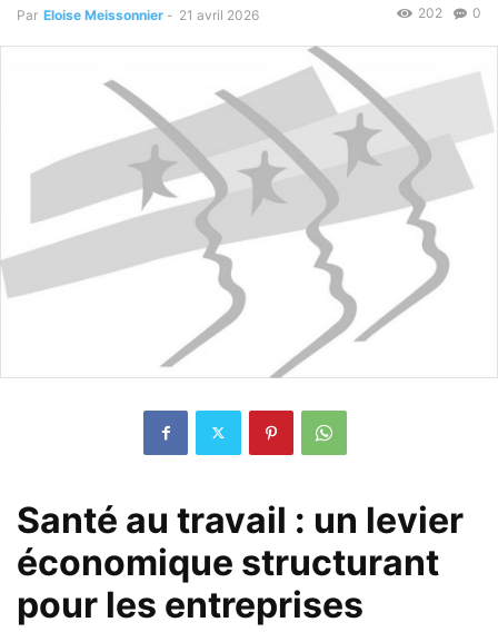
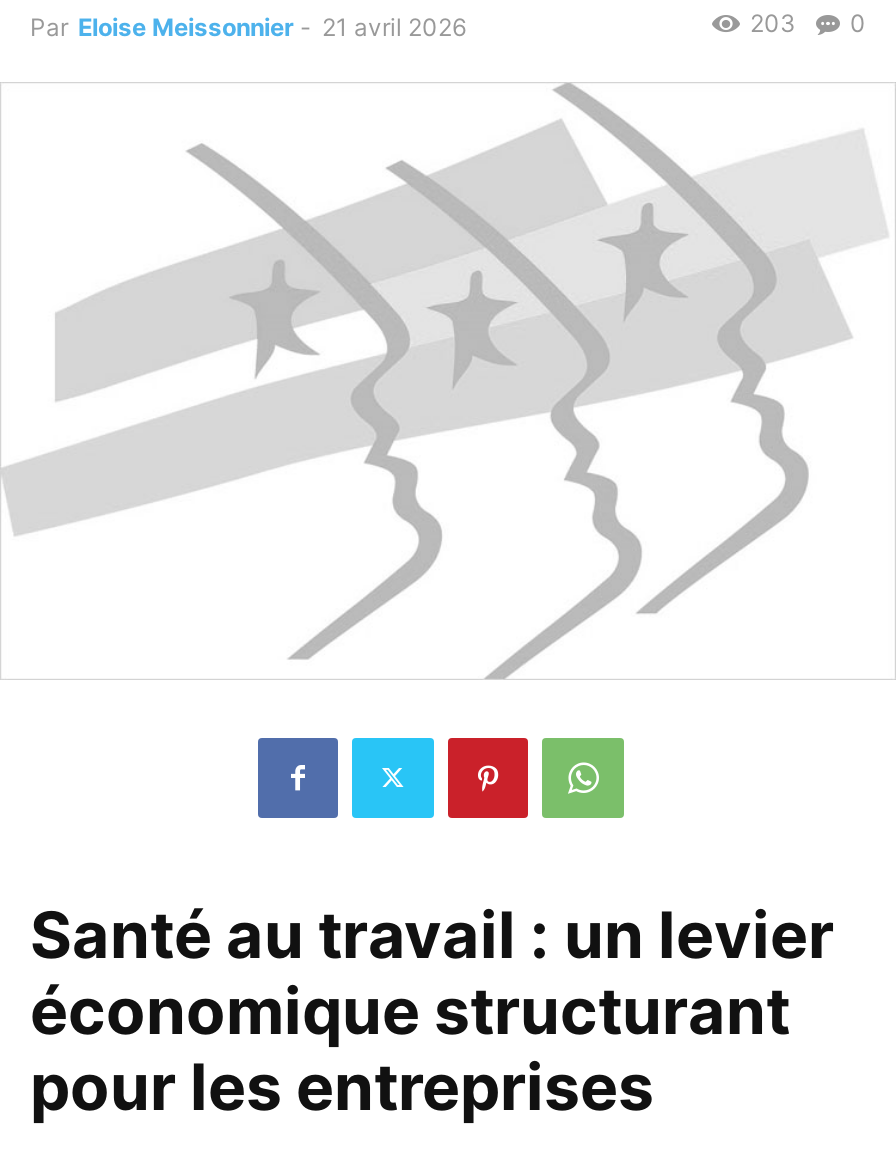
- 202 0
+ 203 0
